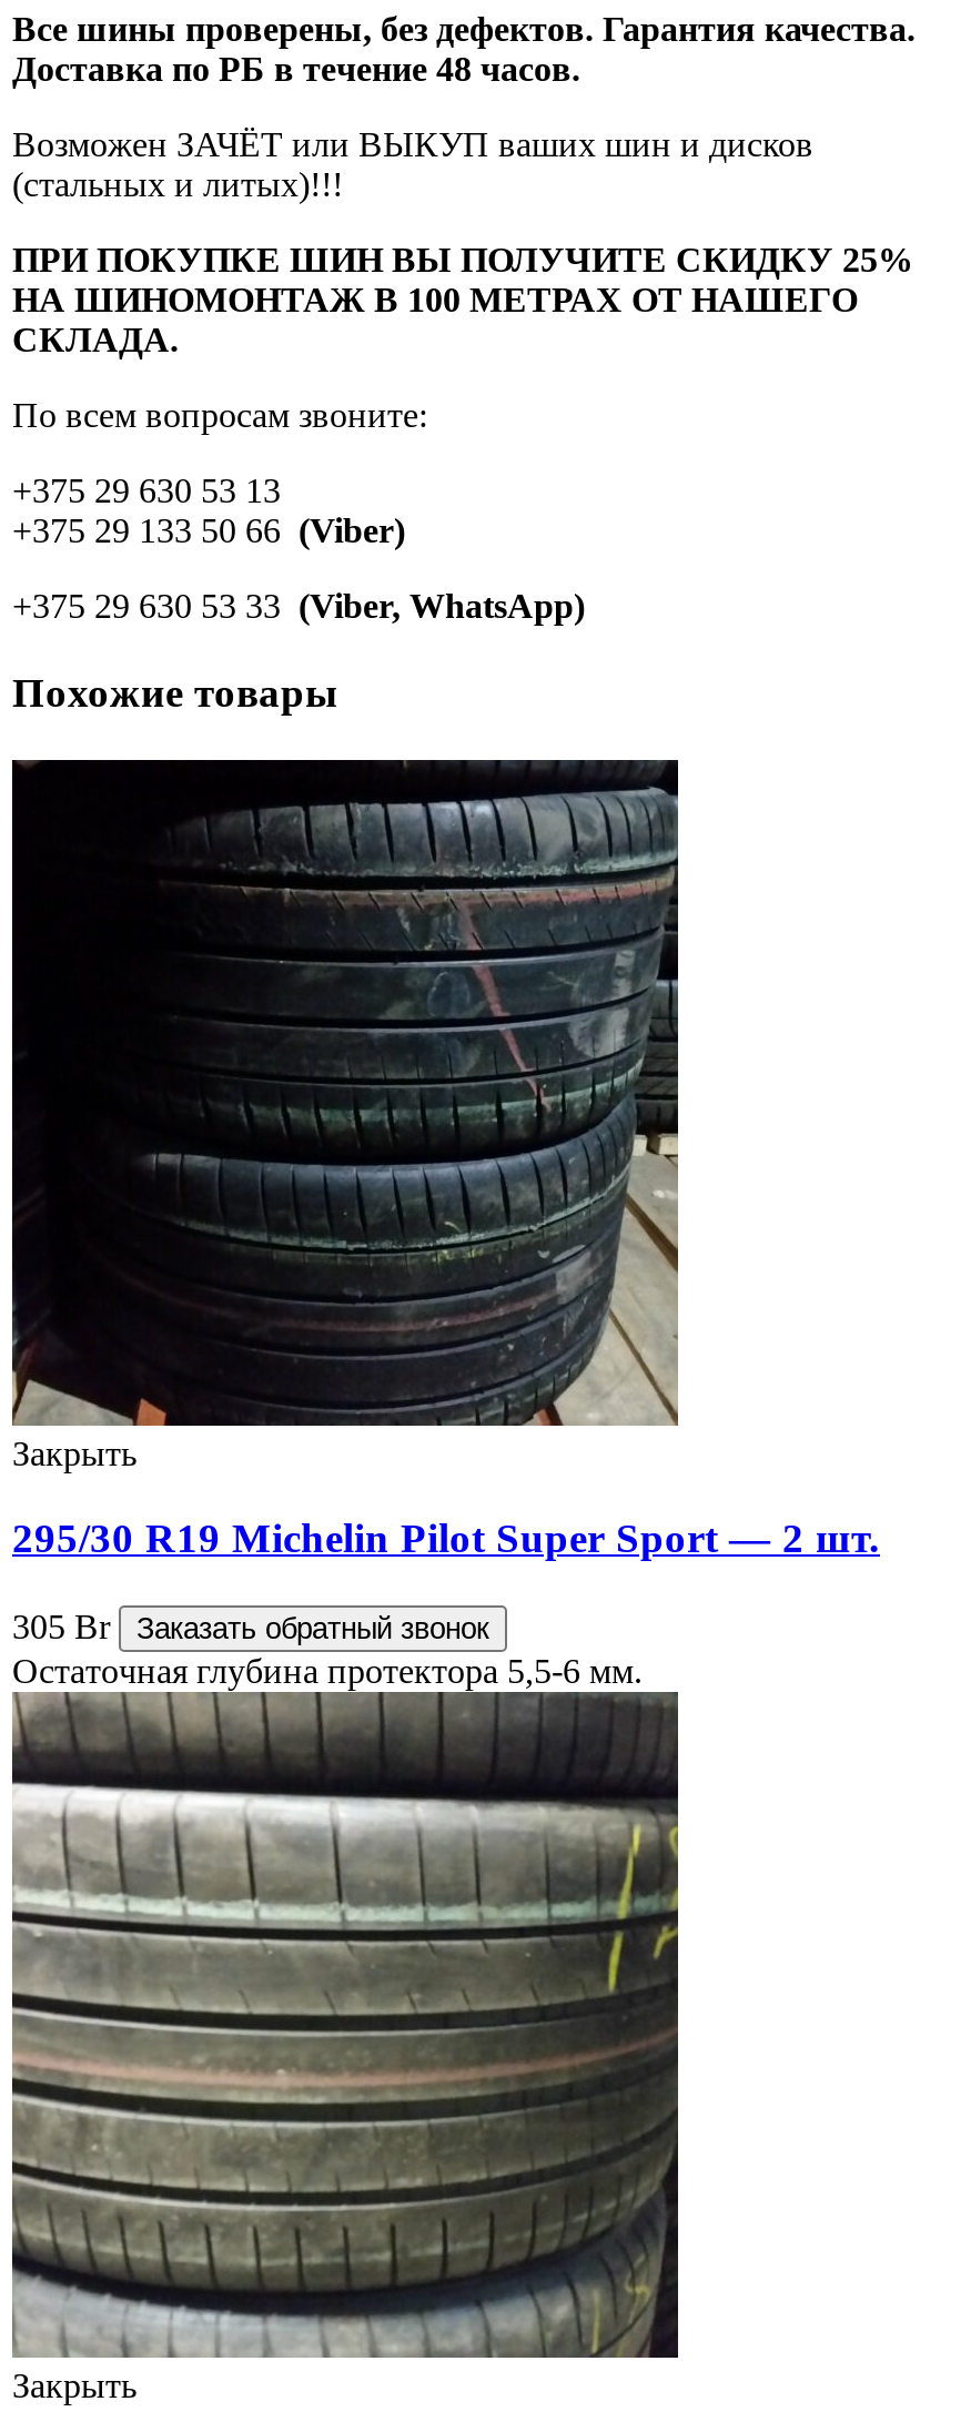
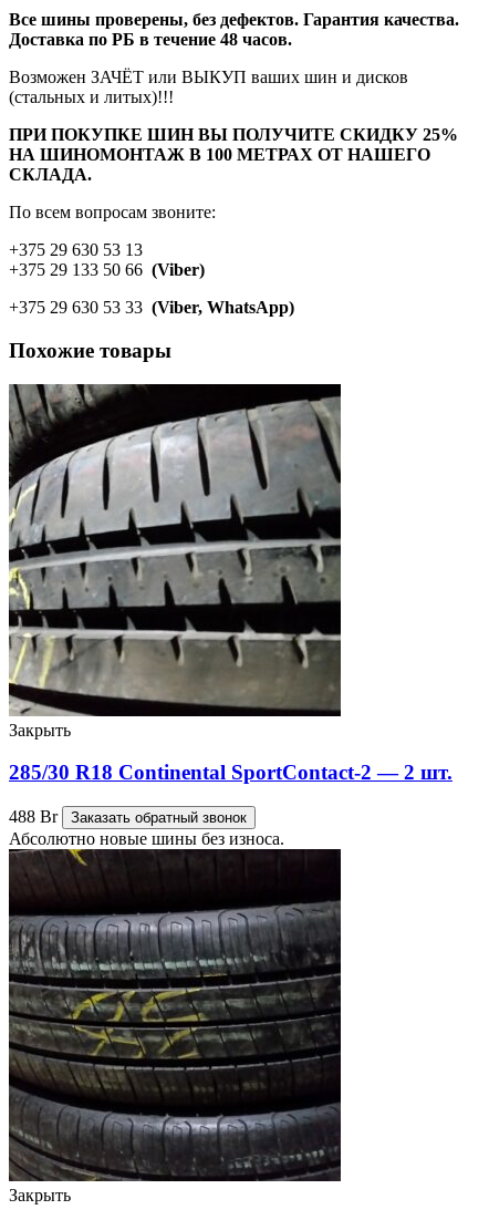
- [image]
- 295/30 R19 Michelin Pilot Super Sport — 2 шт.
+ [image]
+ 285/30 R18 Continental SportContact-2 — 2 шт.

- 305 Br Заказать обратный звонок
+ 488 Br Заказать обратный звонок

- Остаточная глубина протектора 5,5-6 мм.
+ Абсолютно новые шины без износа.

- [image]
+ [image]
